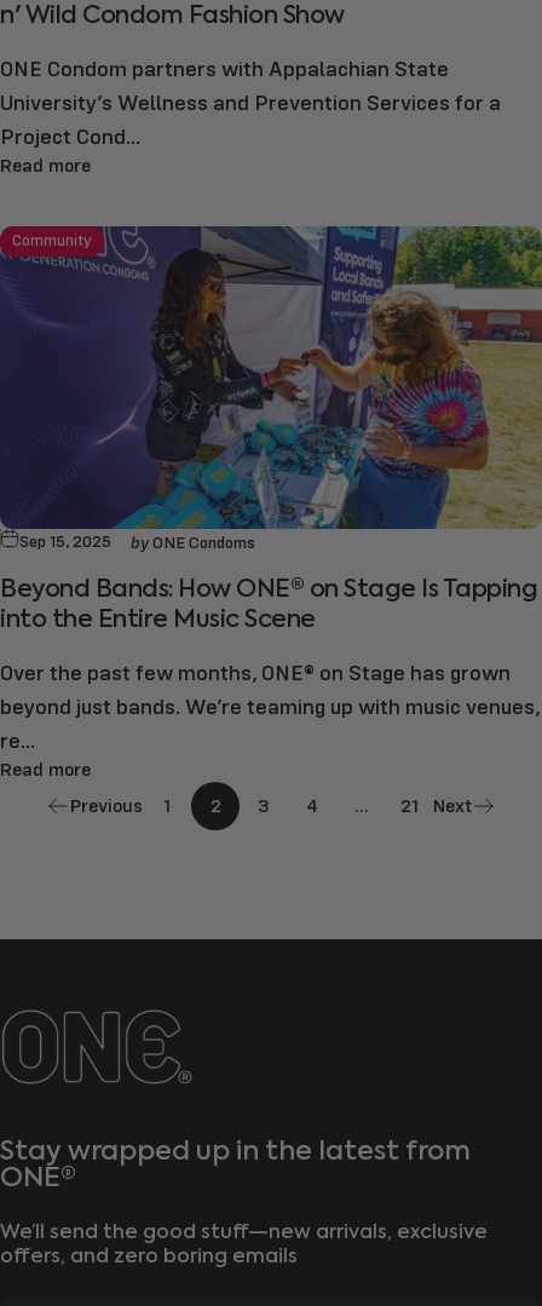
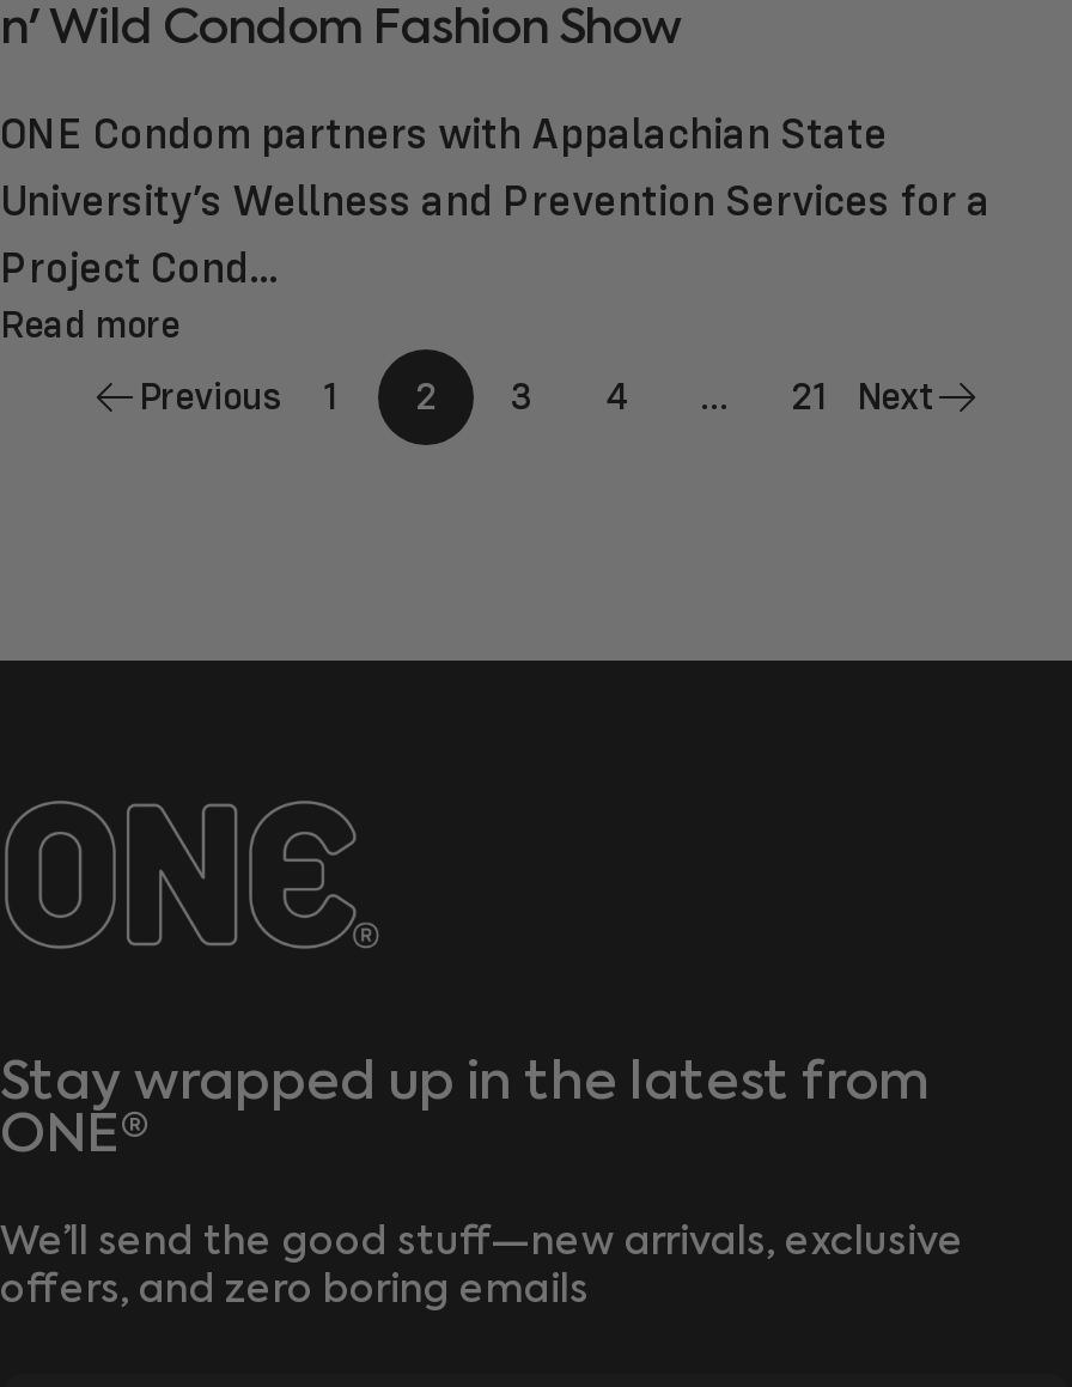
- [image]
- Community

- Sep 15, 2025
- by ONE Condoms
- Beyond Bands: How ONE® on Stage Is Tapping
- into the Entire Music Scene
- Over the past few months, ONE® on Stage has grown
- beyond just bands. We’re teaming up with music venues,
- re...
- Read more
